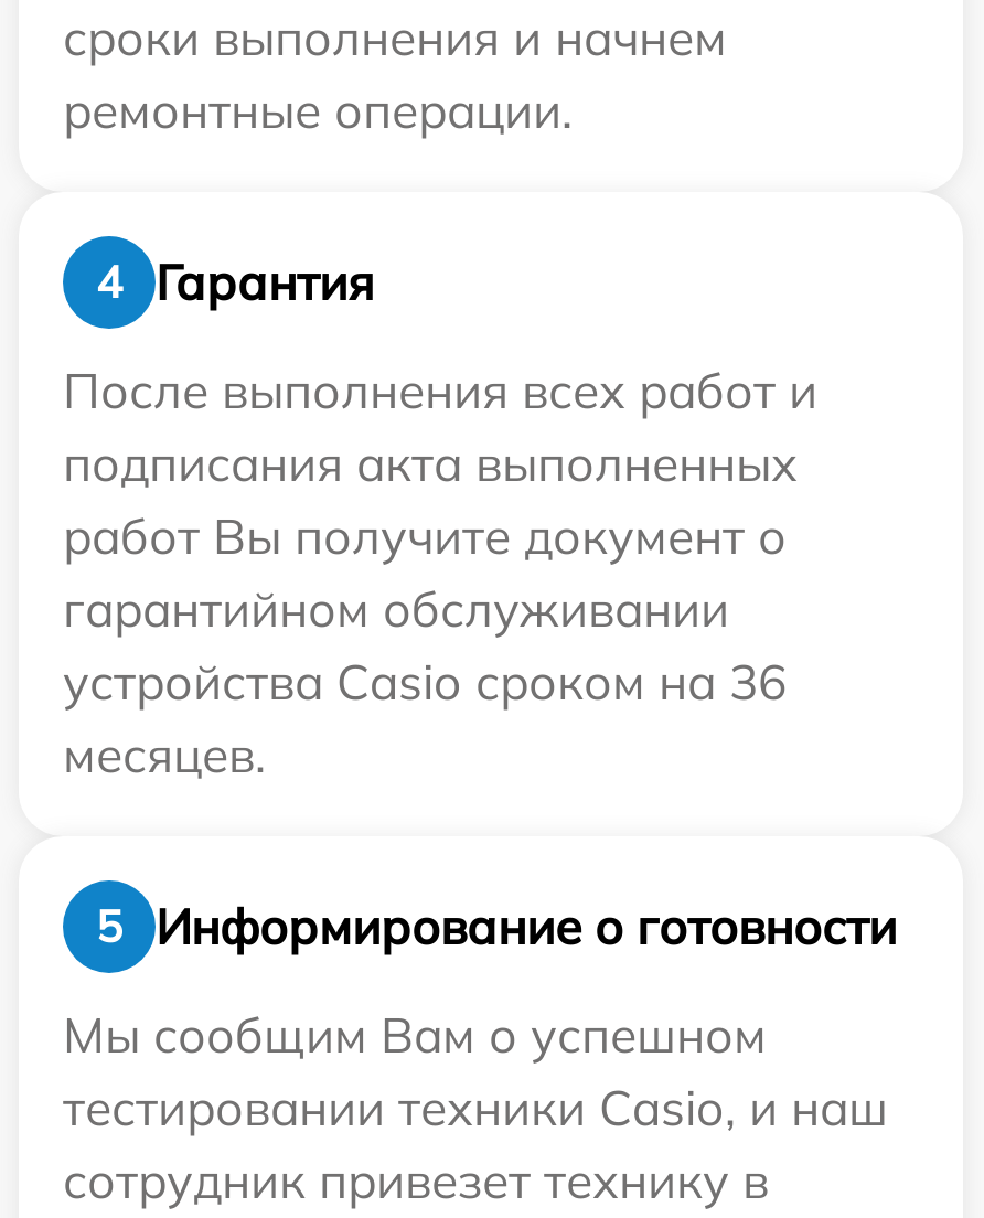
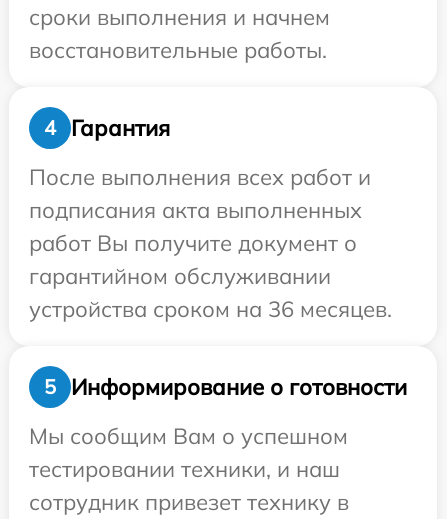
- ремонтные операции.
+ восстановительные работы.

- устройства Casio сроком на 36
- месяцев.
+ устройства сроком на 36 месяцев.

- тестировании техники Casio, и наш
+ тестировании техники, и наш
